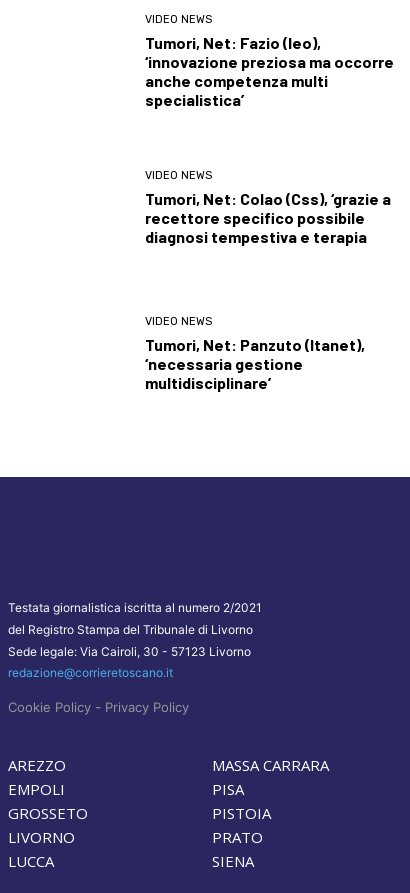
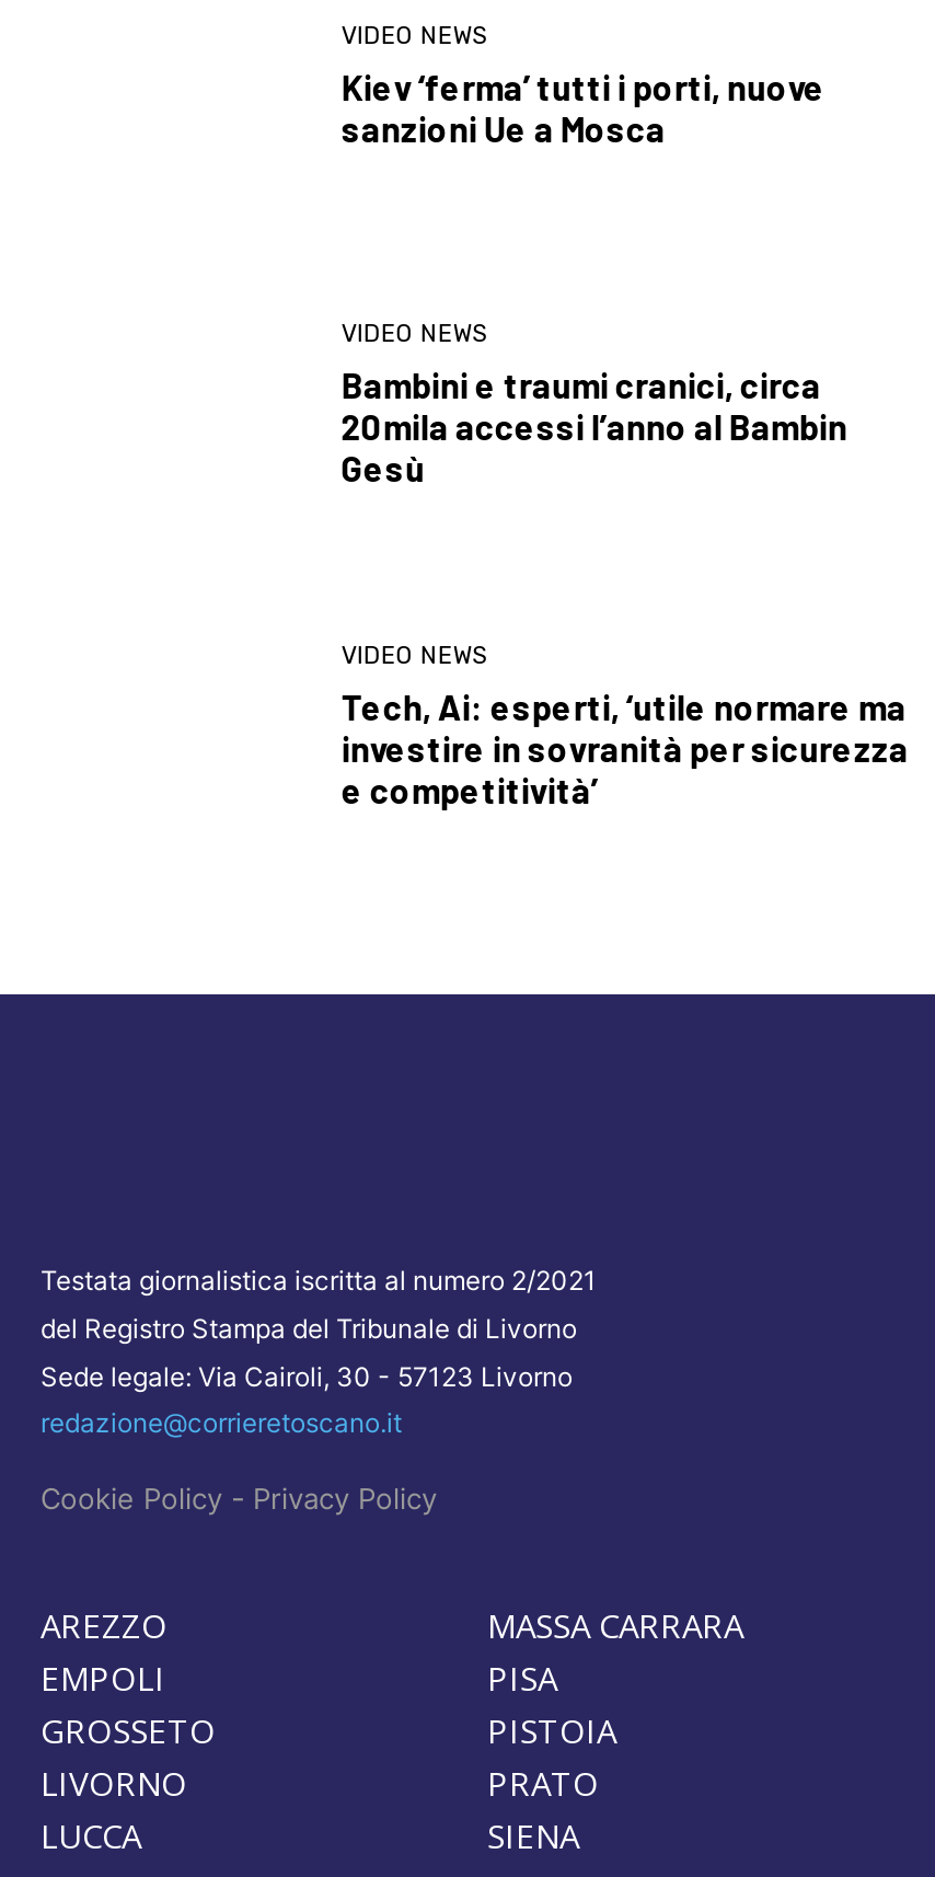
- Tumori, Net: Fazio (Ieo),
- ‘innovazione preziosa ma occorre
- anche competenza multi
- specialistica’
+ Kiev ‘ferma’ tutti i porti, nuove
+ sanzioni Ue a Mosca

- Tumori, Net: Colao (Css), ‘grazie a
- recettore specifico possibile
- diagnosi tempestiva e terapia
+ Bambini e traumi cranici, circa
+ 20mila accessi l’anno al Bambin
+ Gesù

- Tumori, Net: Panzuto (Itanet),
- ‘necessaria gestione
- multidisciplinare’
+ Tech, Ai: esperti, ‘utile normare ma
+ investire in sovranità per sicurezza
+ e competitività’
